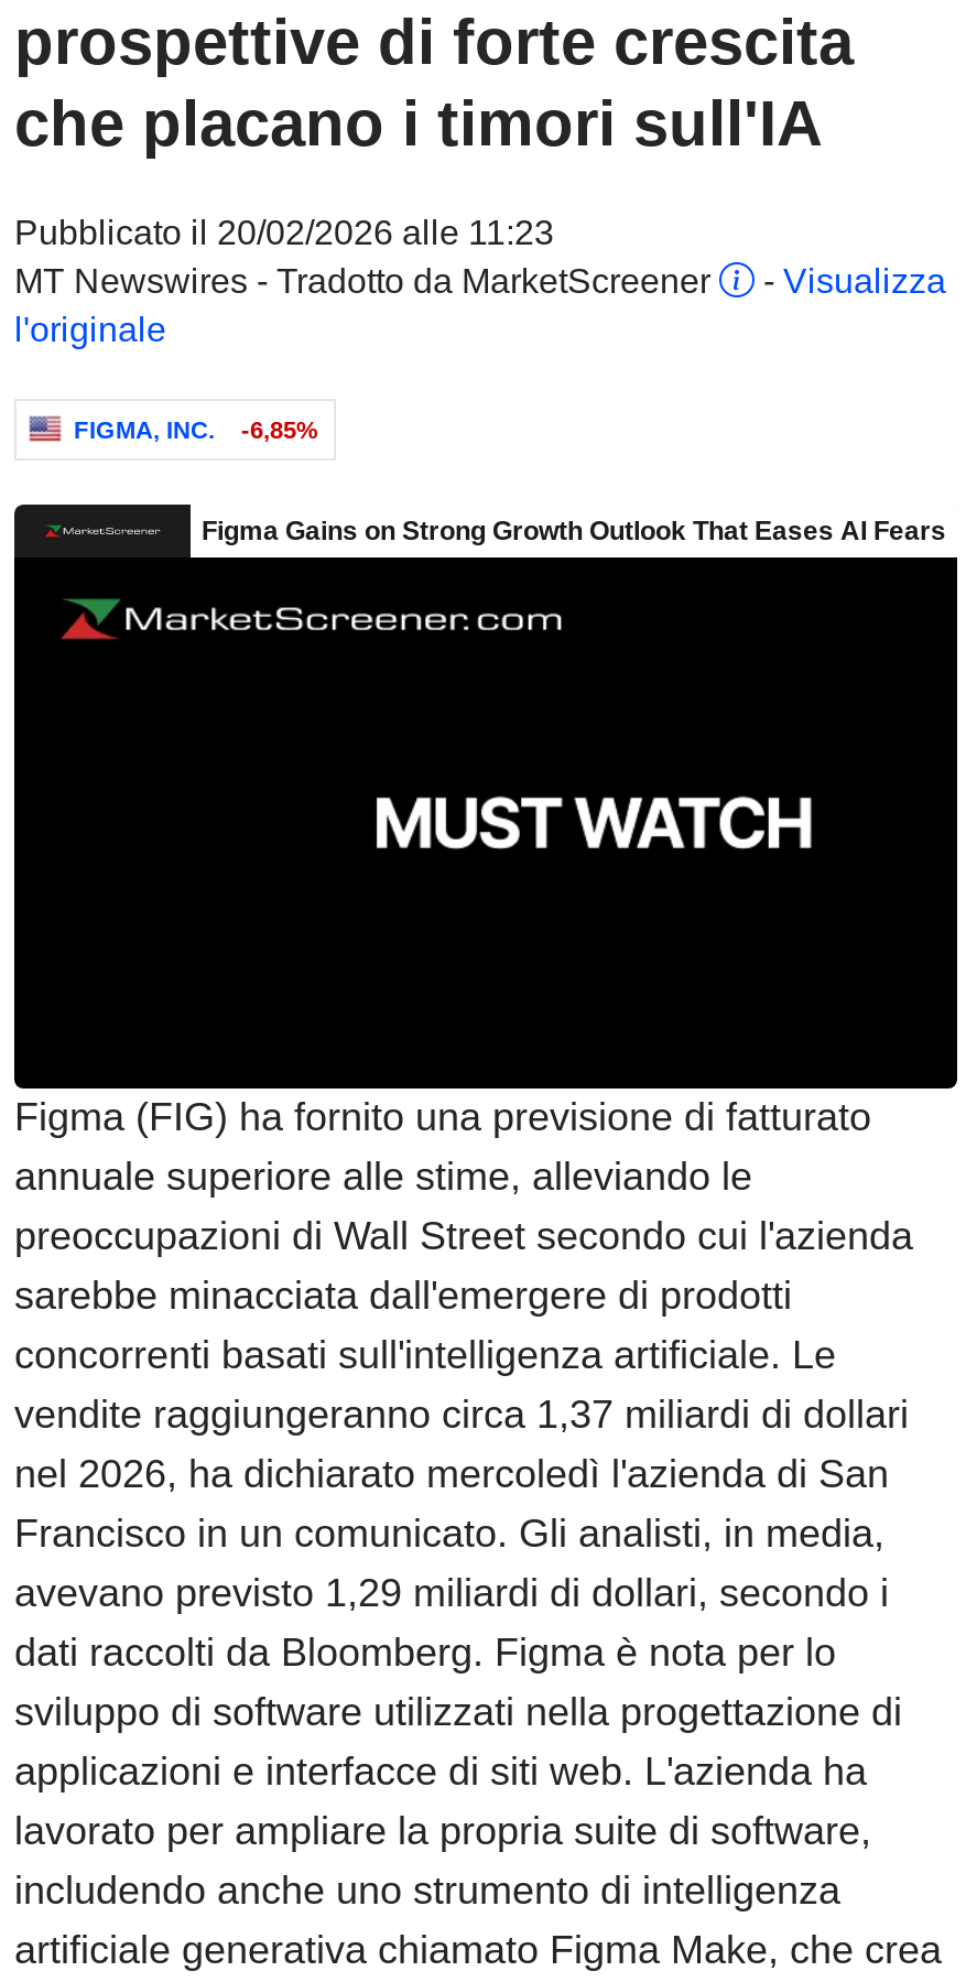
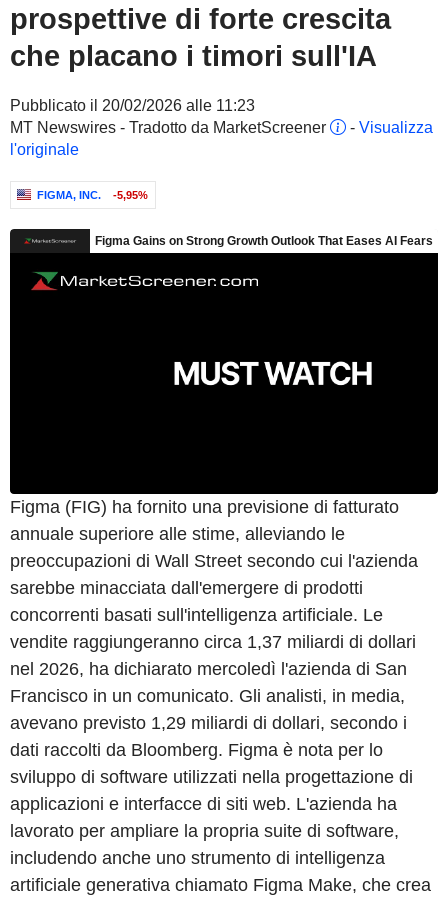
- FIGMA, INC. -6,85%
+ FIGMA, INC. -5,95%
